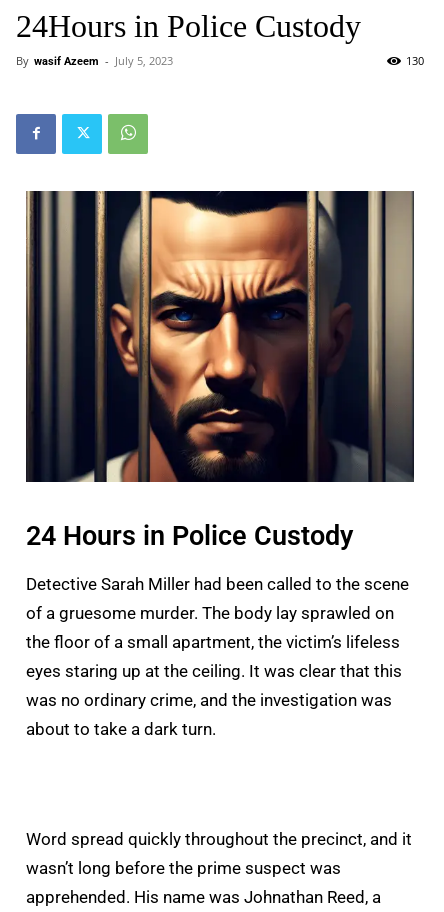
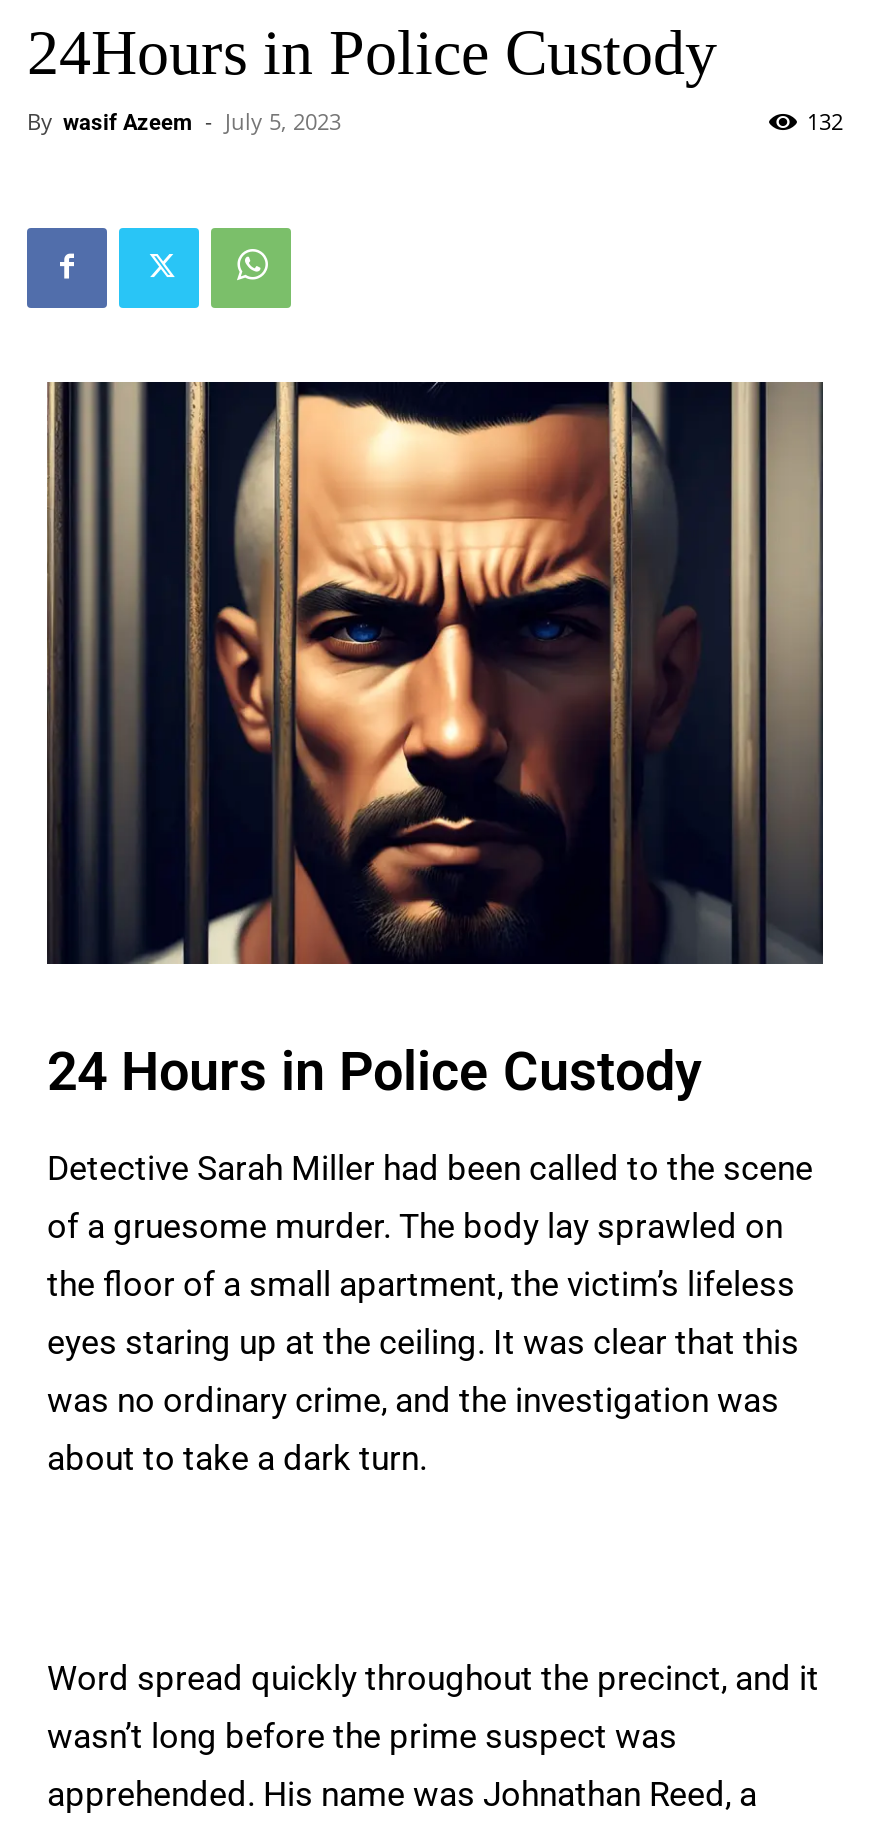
- 130
+ 132
